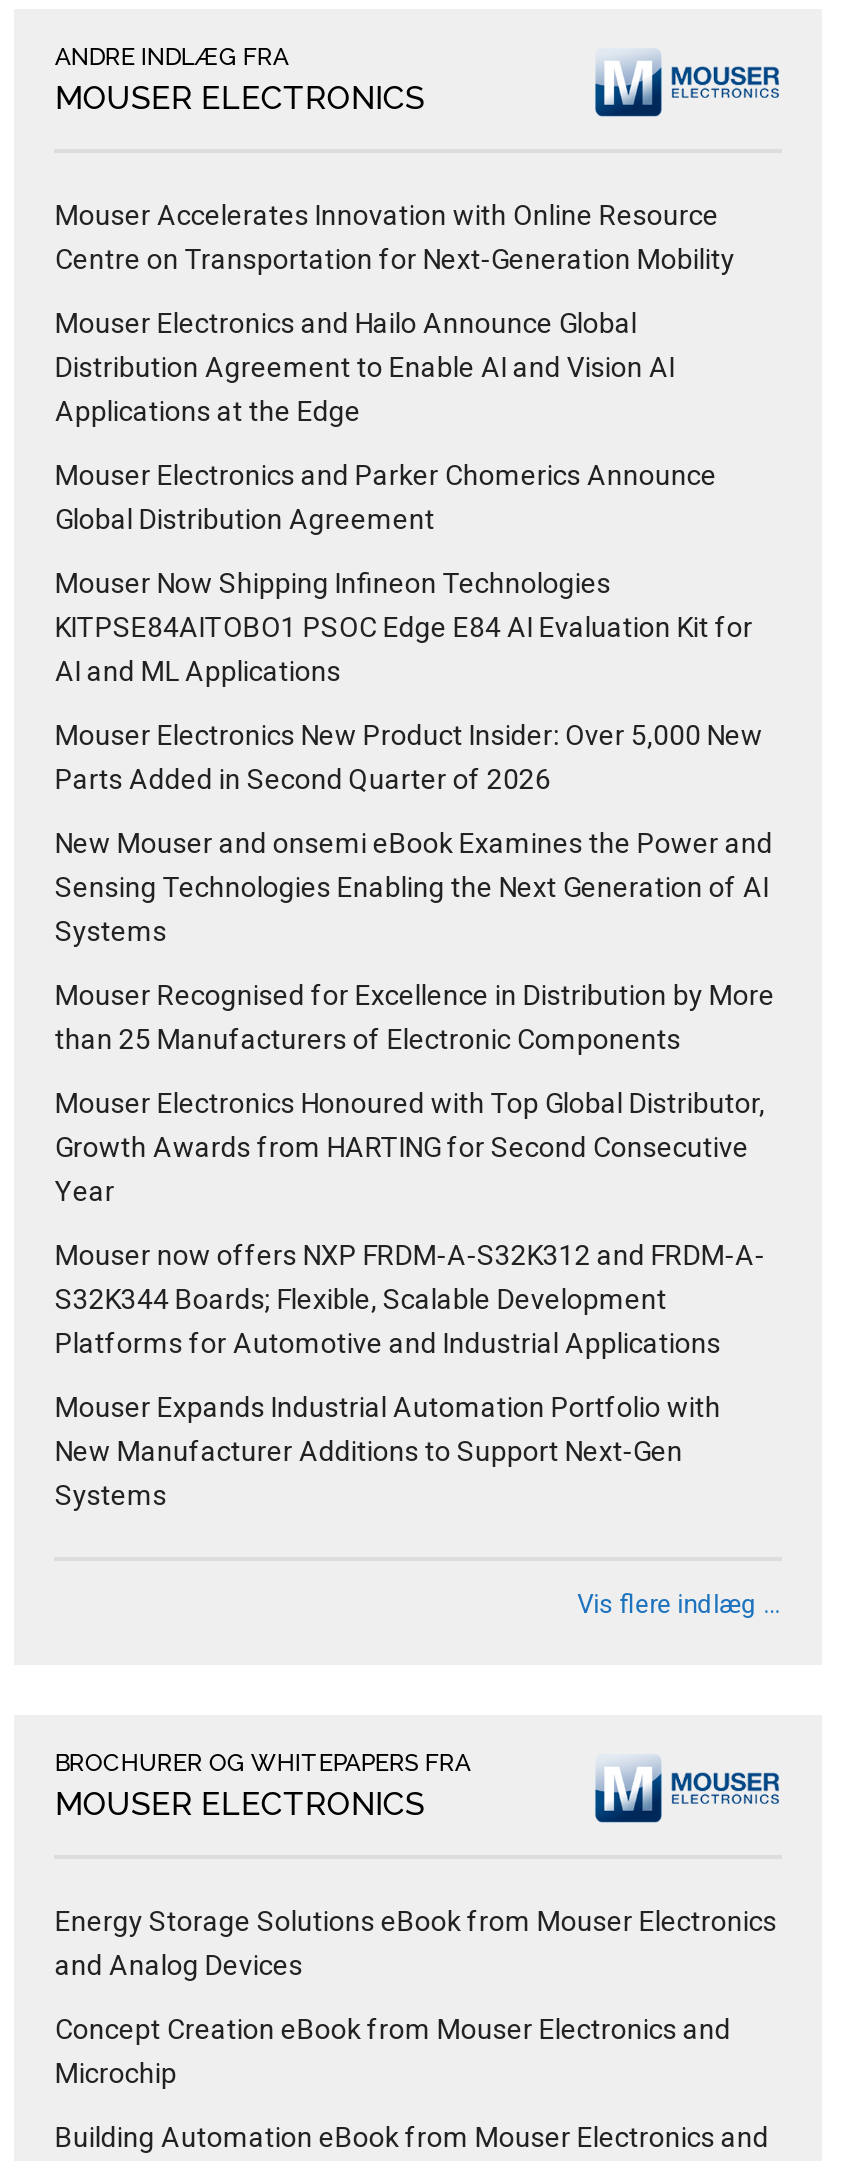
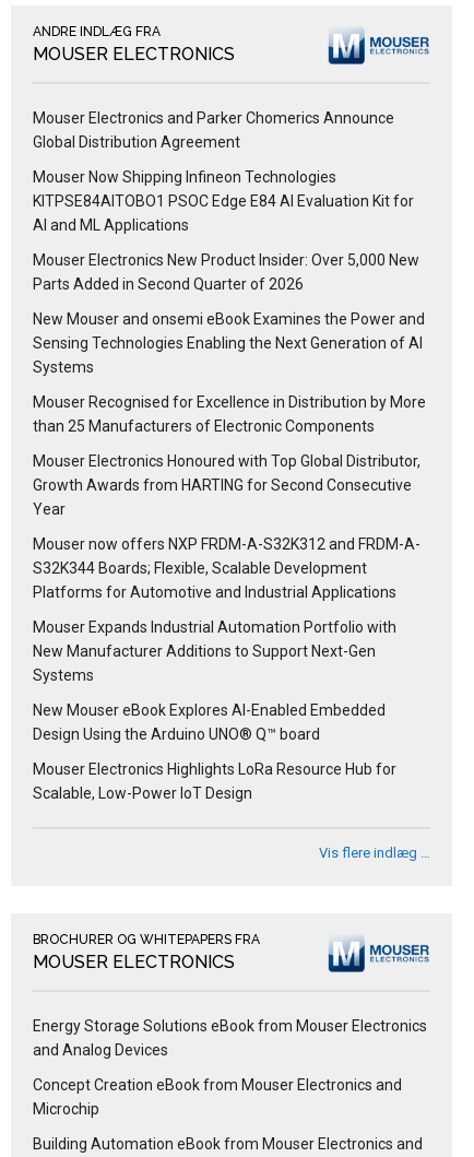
- Mouser Accelerates Innovation with Online Resource
- Centre on Transportation for Next-Generation Mobility
- Mouser Electronics and Hailo Announce Global
- Distribution Agreement to Enable AI and Vision AI
- Applications at the Edge

moved up: Mouser Electronics and Parker Chomerics Announce | Global Distribution Agreement | Mouser Now Shipping Infineon Technologies | ... | New Manufacturer Additions to Support Next-Gen | Systems

+ New Mouser eBook Explores AI-Enabled Embedded
+ Design Using the Arduino UNO® Q™ board
+ Mouser Electronics Highlights LoRa Resource Hub for
+ Scalable, Low-Power IoT Design
